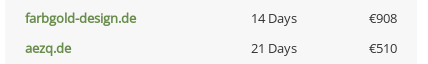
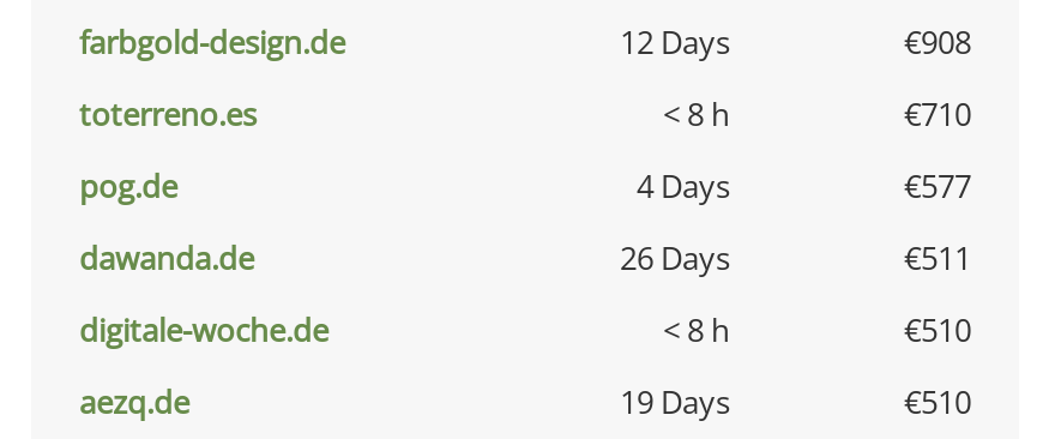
- 14 Days
+ 12 Days

+ toterreno.es
+ < 8 h
+ €710
+ pog.de
+ 4 Days
+ €577
+ dawanda.de
+ 26 Days
+ €511
+ digitale-woche.de
+ < 8 h
+ €510

- 21 Days
+ 19 Days
